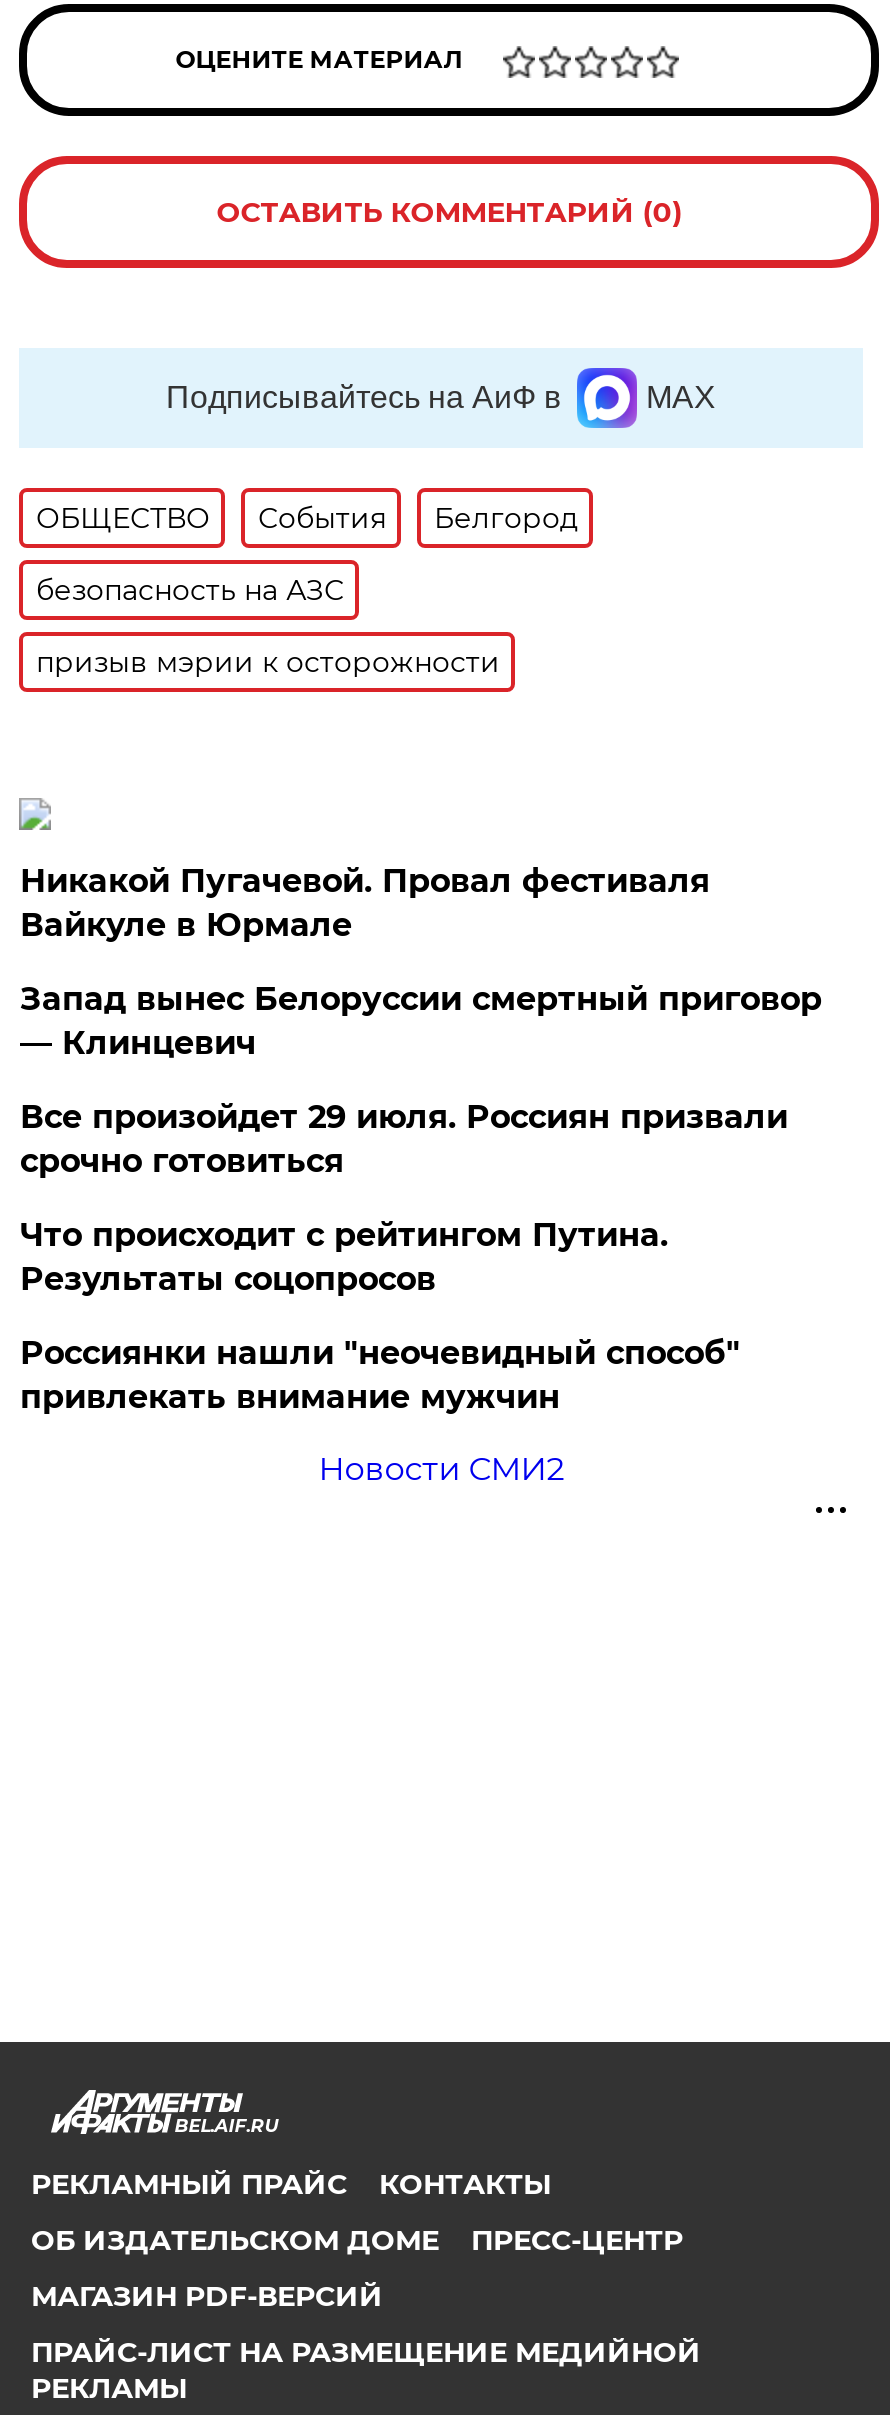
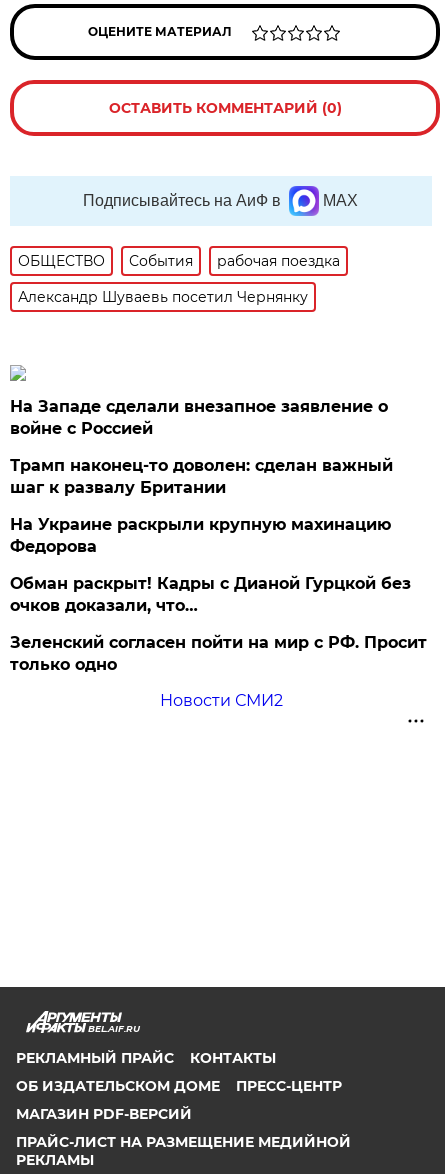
- Белгород
- безопасность на АЗС
- призыв мэрии к осторожности
+ рабочая поездка
+ Александр Шуваевь посетил Чернянку

- Никакой Пугачевой. Провал фестиваля
- Вайкуле в Юрмале
- Запад вынес Белоруссии смертный приговор
- — Клинцевич
- Все произойдет 29 июля. Россиян призвали
- срочно готовиться
- Что происходит с рейтингом Путина.
- Результаты соцопросов
- Россиянки нашли "неочевидный способ"
- привлекать внимание мужчин
+ На Западе сделали внезапное заявление о
+ войне с Россией
+ Трамп наконец-то доволен: сделан важный
+ шаг к развалу Британии
+ На Украине раскрыли крупную махинацию
+ Федорова
+ Обман раскрыт! Кадры с Дианой Гурцкой без
+ очков доказали, что…
+ Зеленский согласен пойти на мир с РФ. Просит
+ только одно
